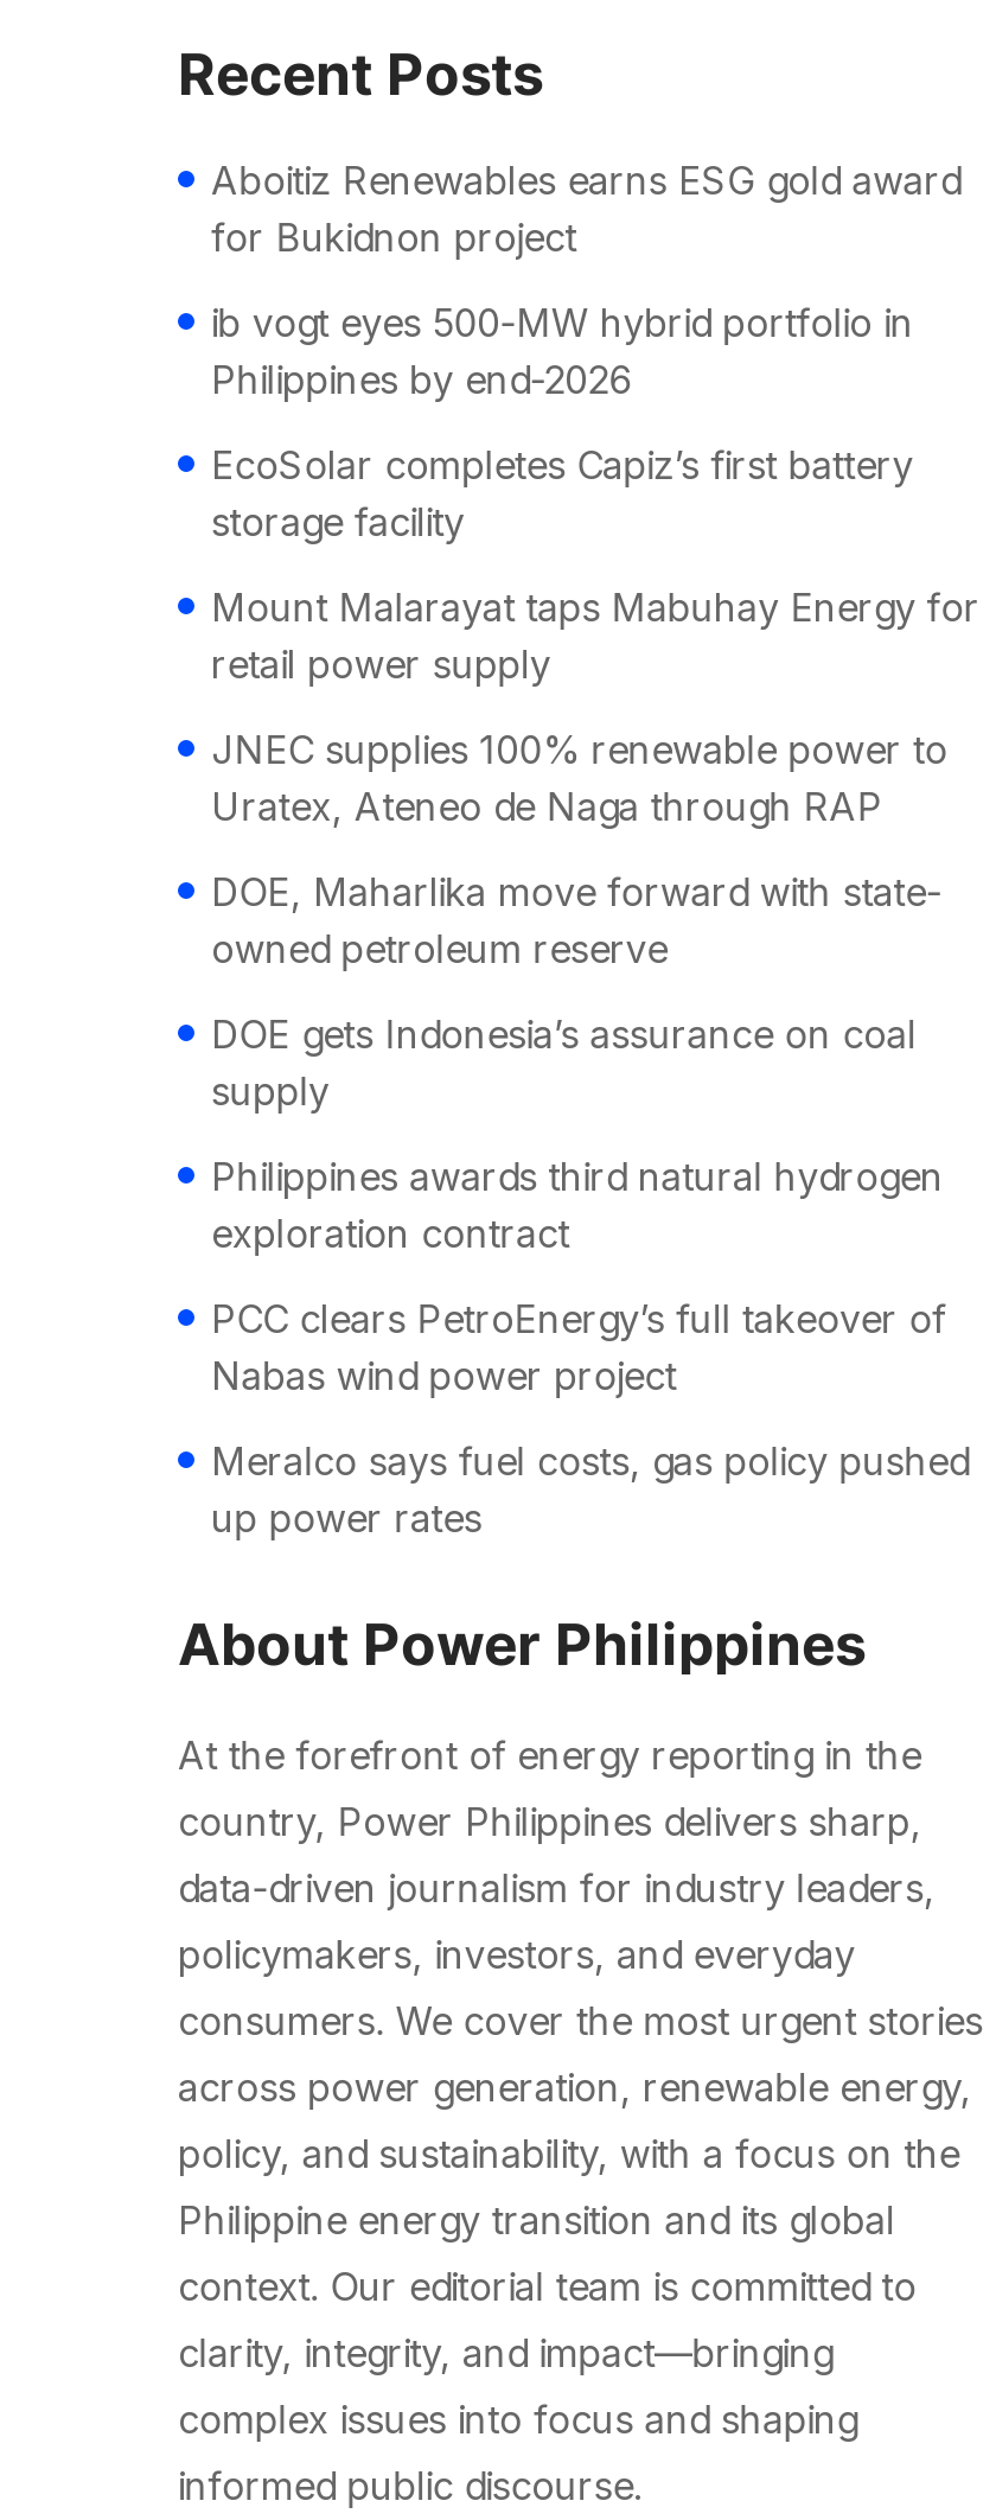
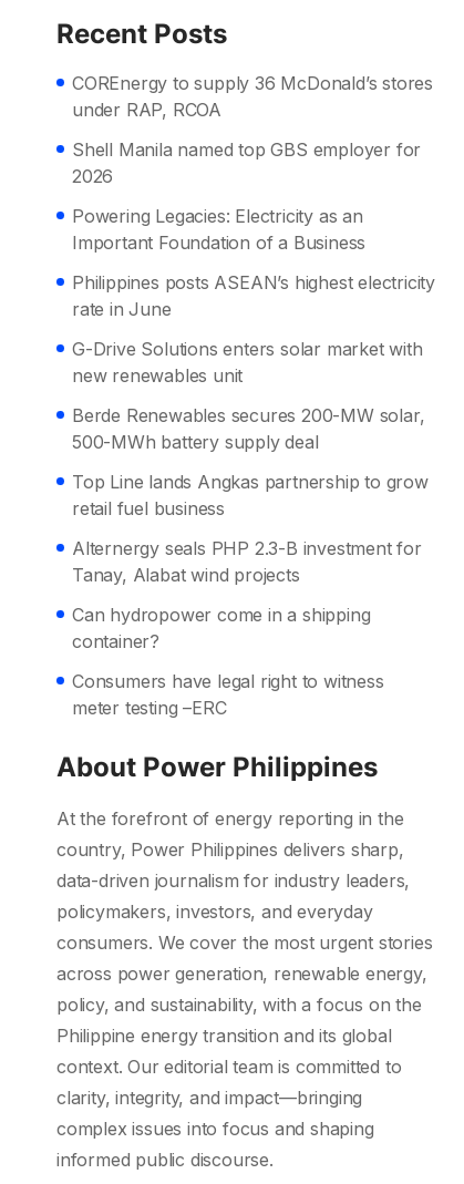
- Aboitiz Renewables earns ESG gold award
- for Bukidnon project
+ COREnergy to supply 36 McDonald’s stores
+ under RAP, RCOA

- ib vogt eyes 500-MW hybrid portfolio in
- Philippines by end-2026
+ Shell Manila named top GBS employer for
+ 2026

- EcoSolar completes Capiz’s first battery
- storage facility
+ Powering Legacies: Electricity as an
+ Important Foundation of a Business

- Mount Malarayat taps Mabuhay Energy for
- retail power supply
+ Philippines posts ASEAN’s highest electricity
+ rate in June

- JNEC supplies 100% renewable power to
- Uratex, Ateneo de Naga through RAP
+ G-Drive Solutions enters solar market with
+ new renewables unit

- DOE, Maharlika move forward with state-
- owned petroleum reserve
+ Berde Renewables secures 200-MW solar,
+ 500-MWh battery supply deal

- DOE gets Indonesia’s assurance on coal
- supply
+ Top Line lands Angkas partnership to grow
+ retail fuel business

- Philippines awards third natural hydrogen
- exploration contract
+ Alternergy seals PHP 2.3-B investment for
+ Tanay, Alabat wind projects

- PCC clears PetroEnergy’s full takeover of
- Nabas wind power project
+ Can hydropower come in a shipping
+ container?

- Meralco says fuel costs, gas policy pushed
- up power rates
+ Consumers have legal right to witness
+ meter testing –ERC
